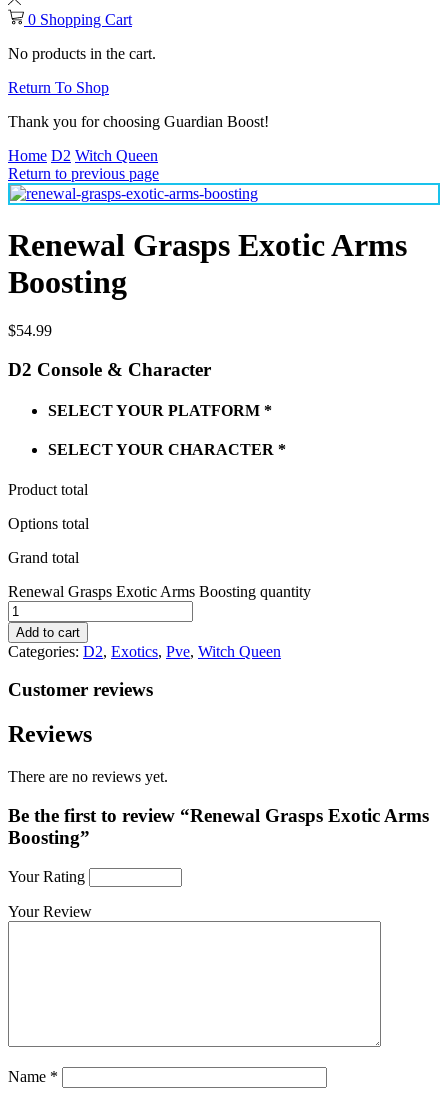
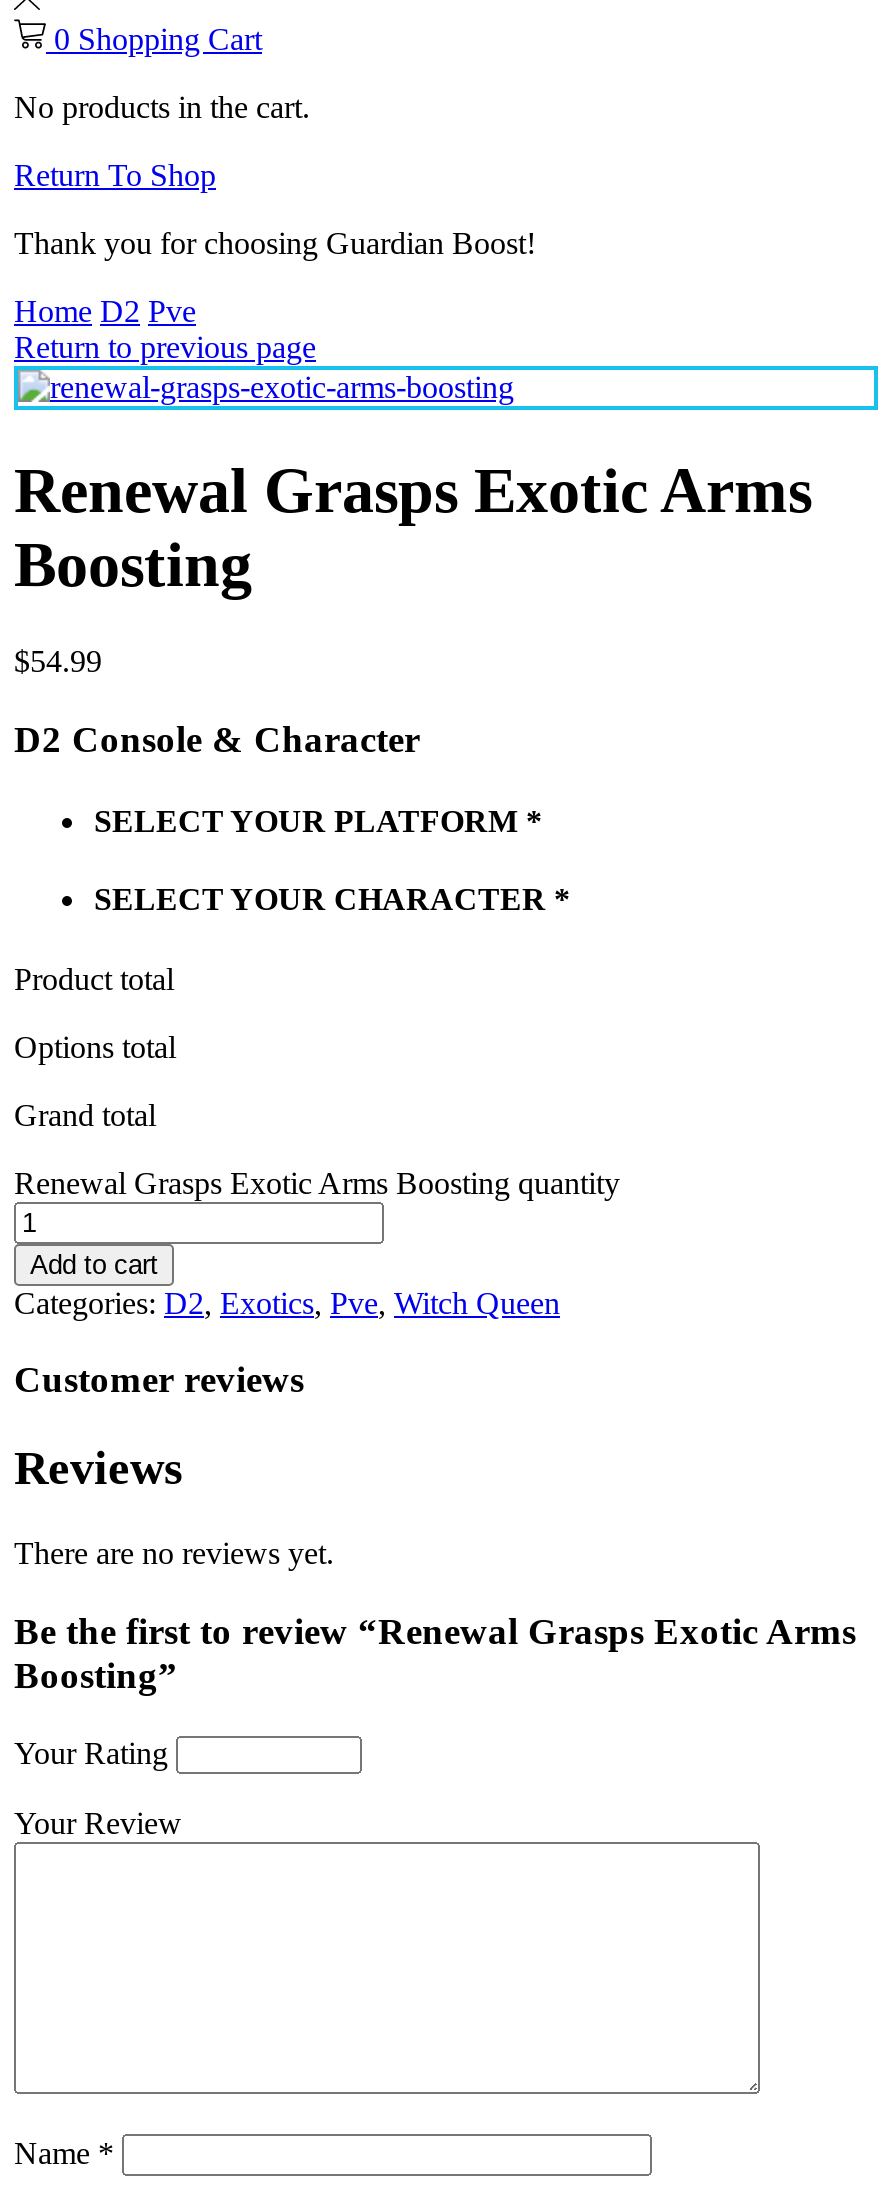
- Home D2 Witch Queen
+ Home D2 Pve
